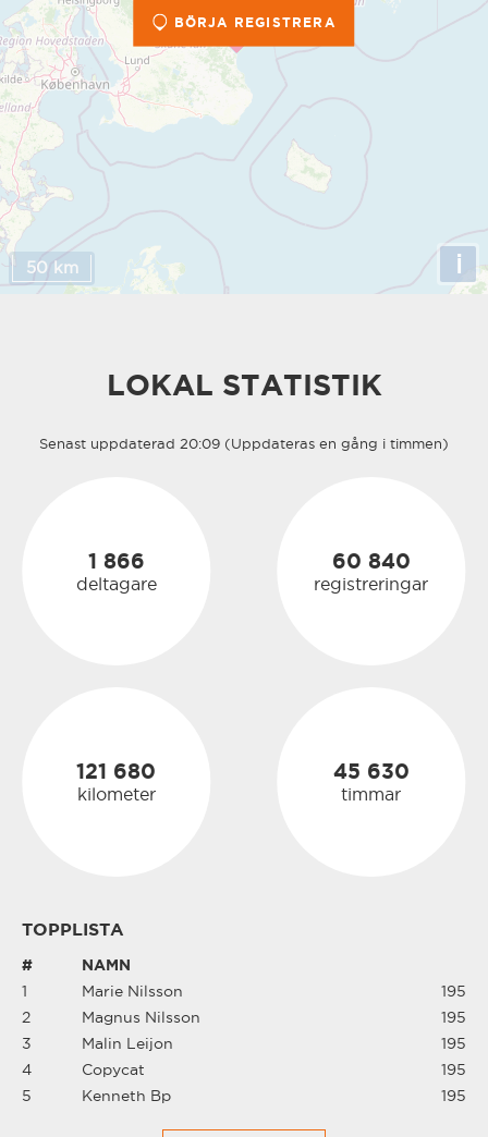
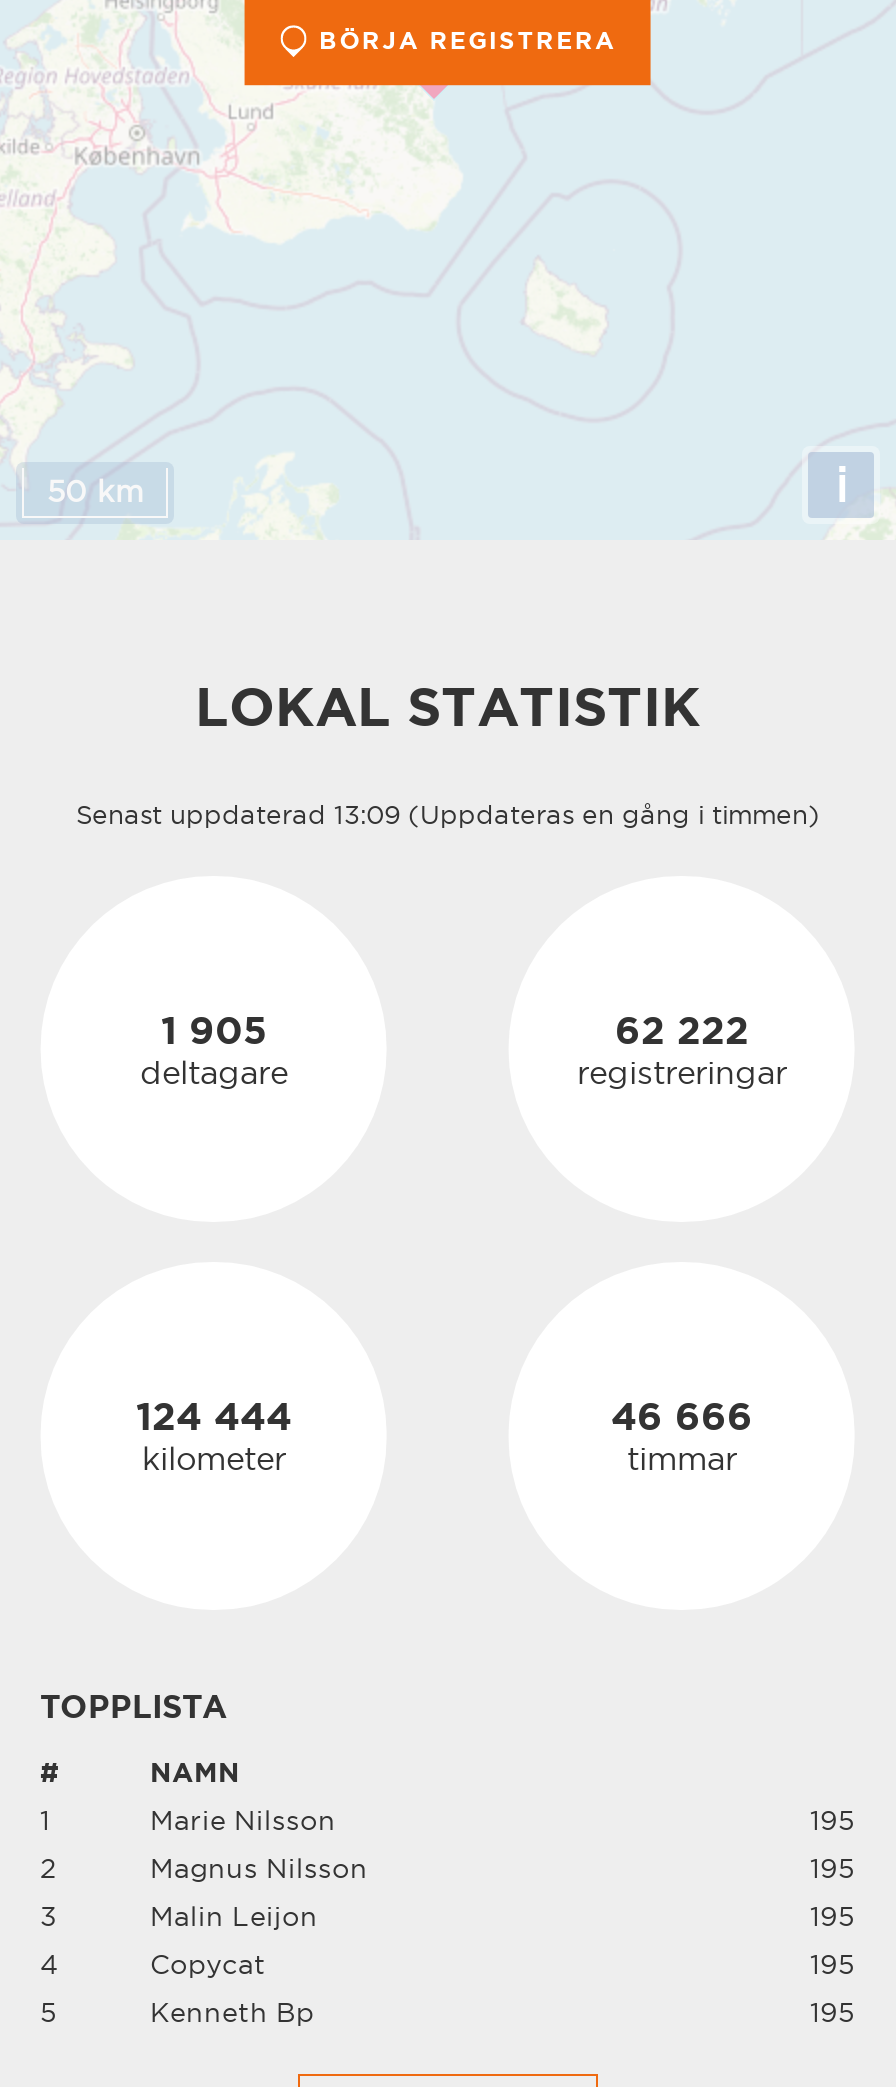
- Senast uppdaterad 20:09 (Uppdateras en gång i timmen)
+ Senast uppdaterad 13:09 (Uppdateras en gång i timmen)

- 1 866
+ 1 905

- 60 840
+ 62 222

- 121 680
+ 124 444

- 45 630
+ 46 666
